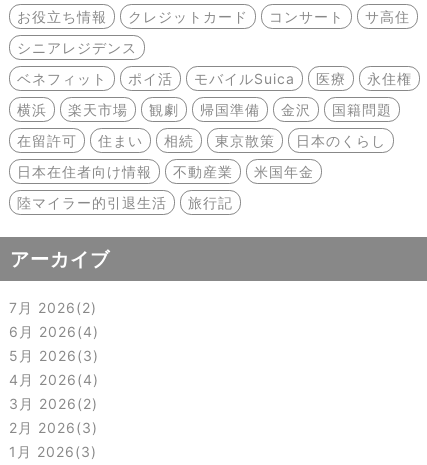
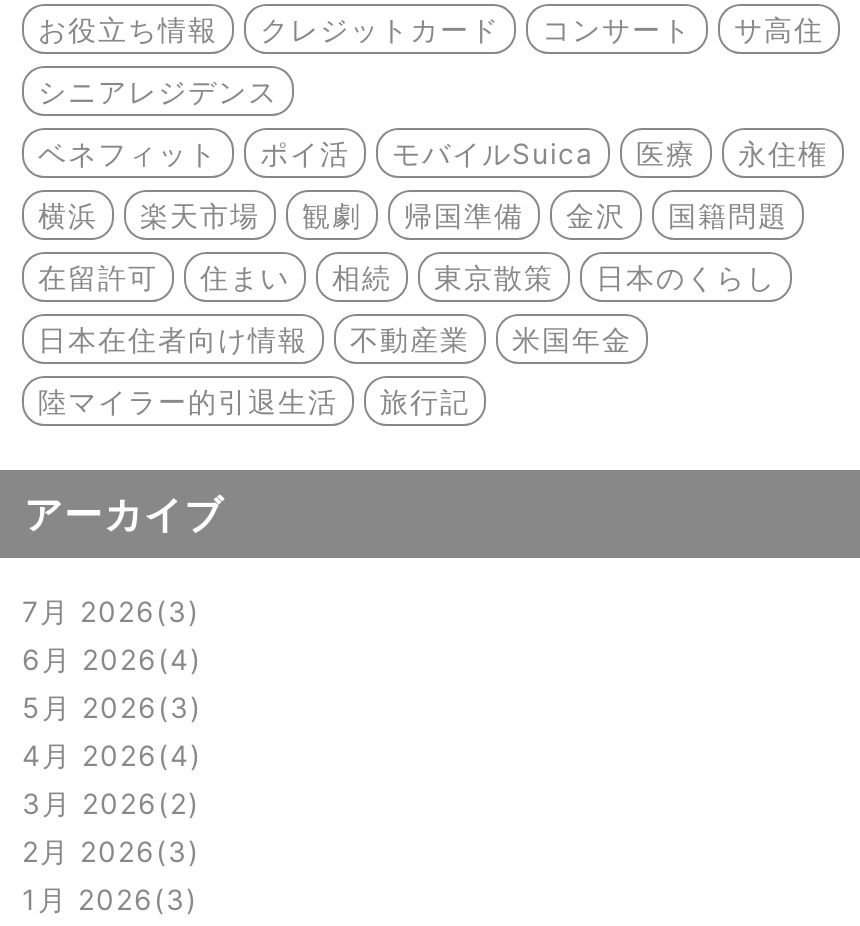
- 7月 2026 2
+ 7月 2026 3
